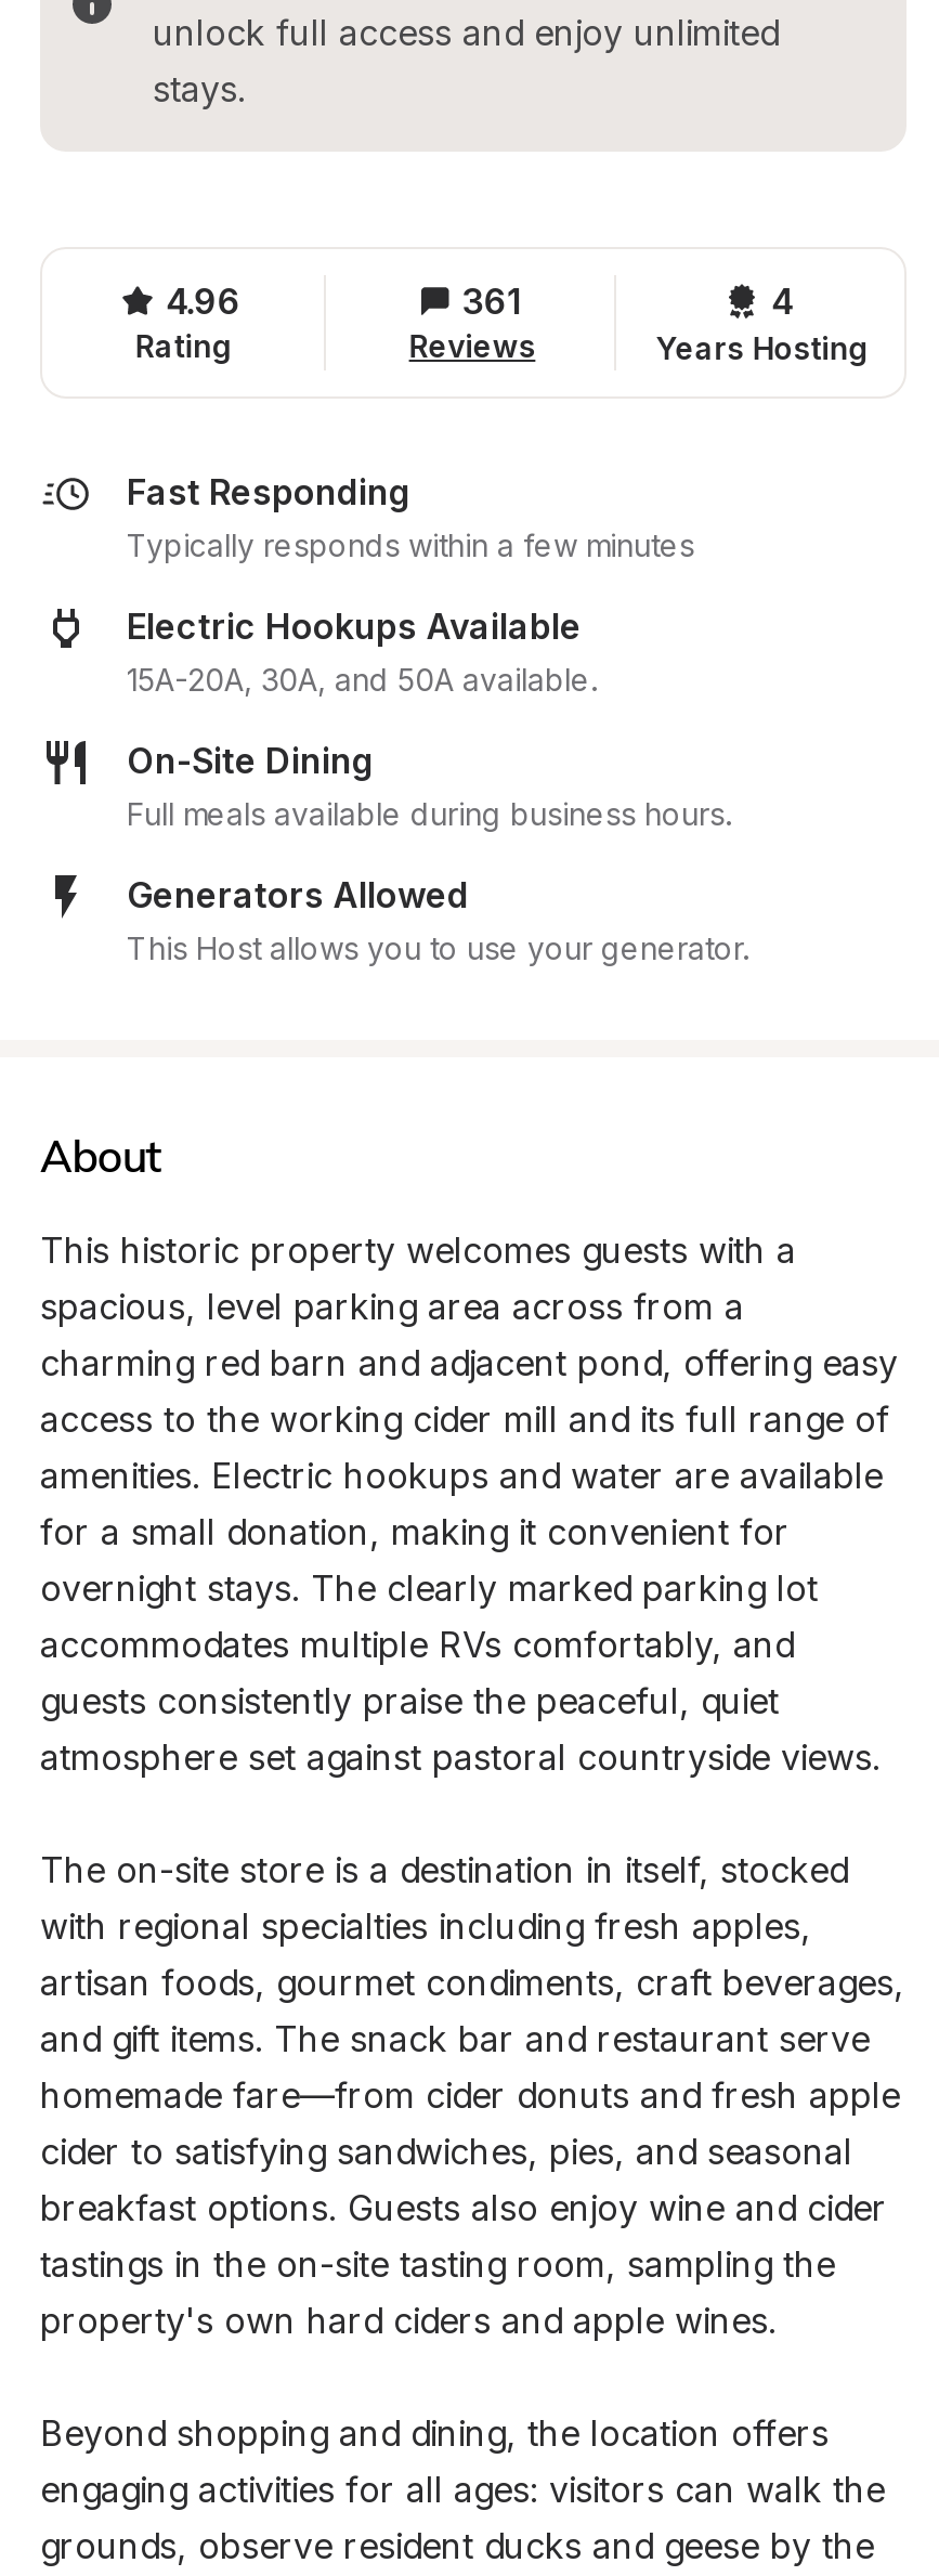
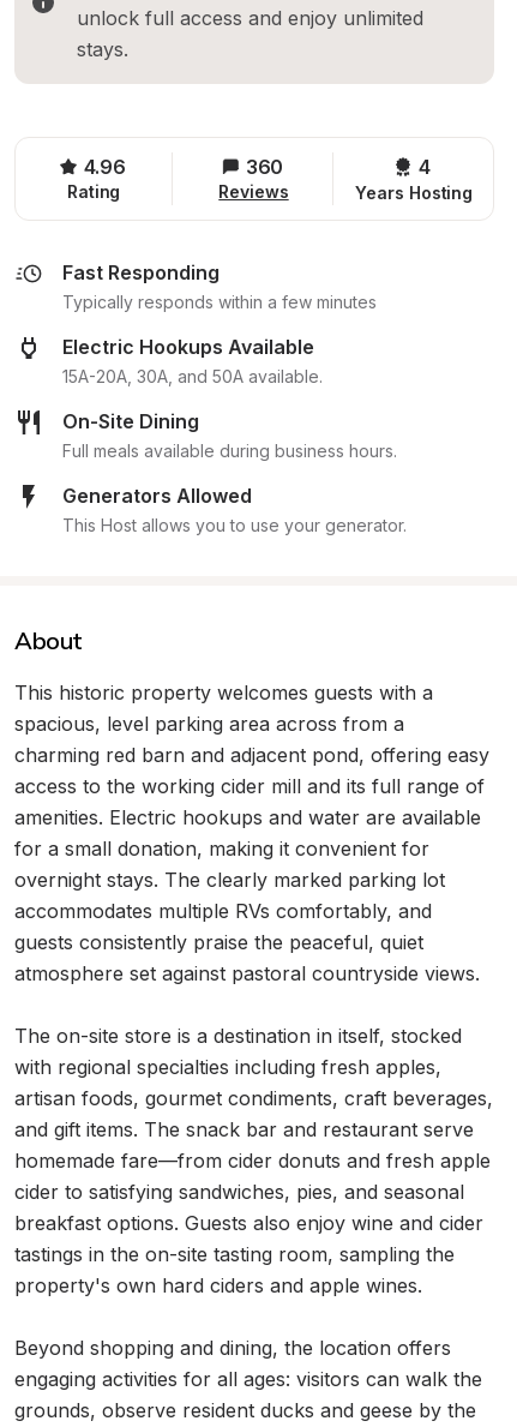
- 361
+ 360
